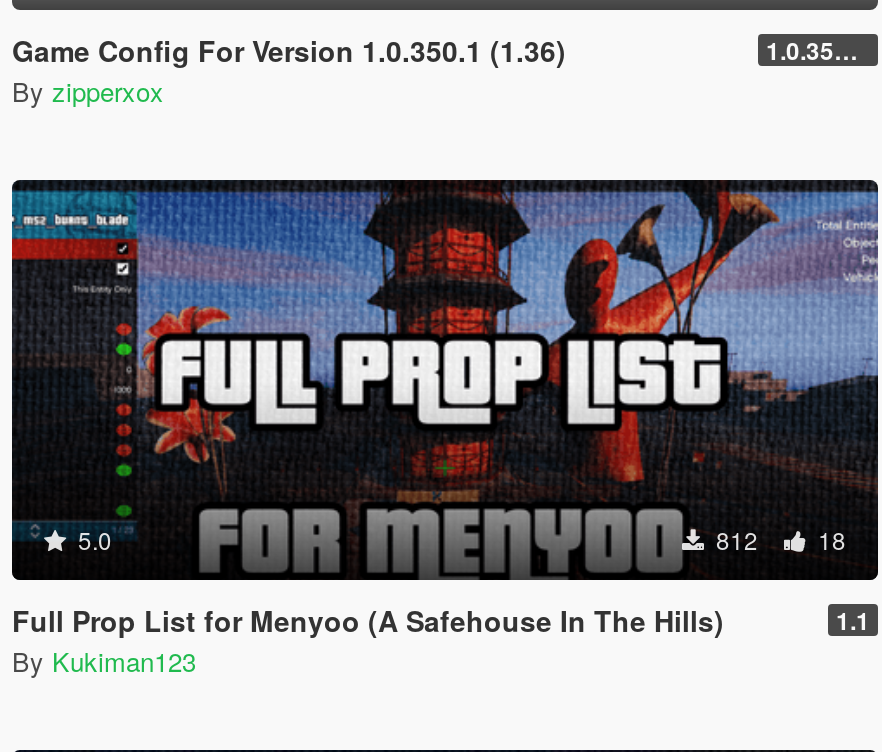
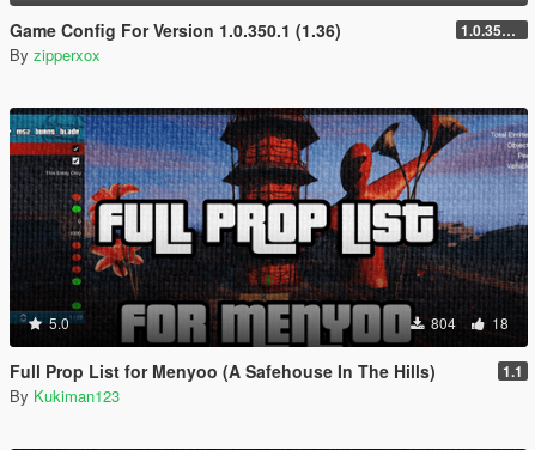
- 812 18
+ 804 18
